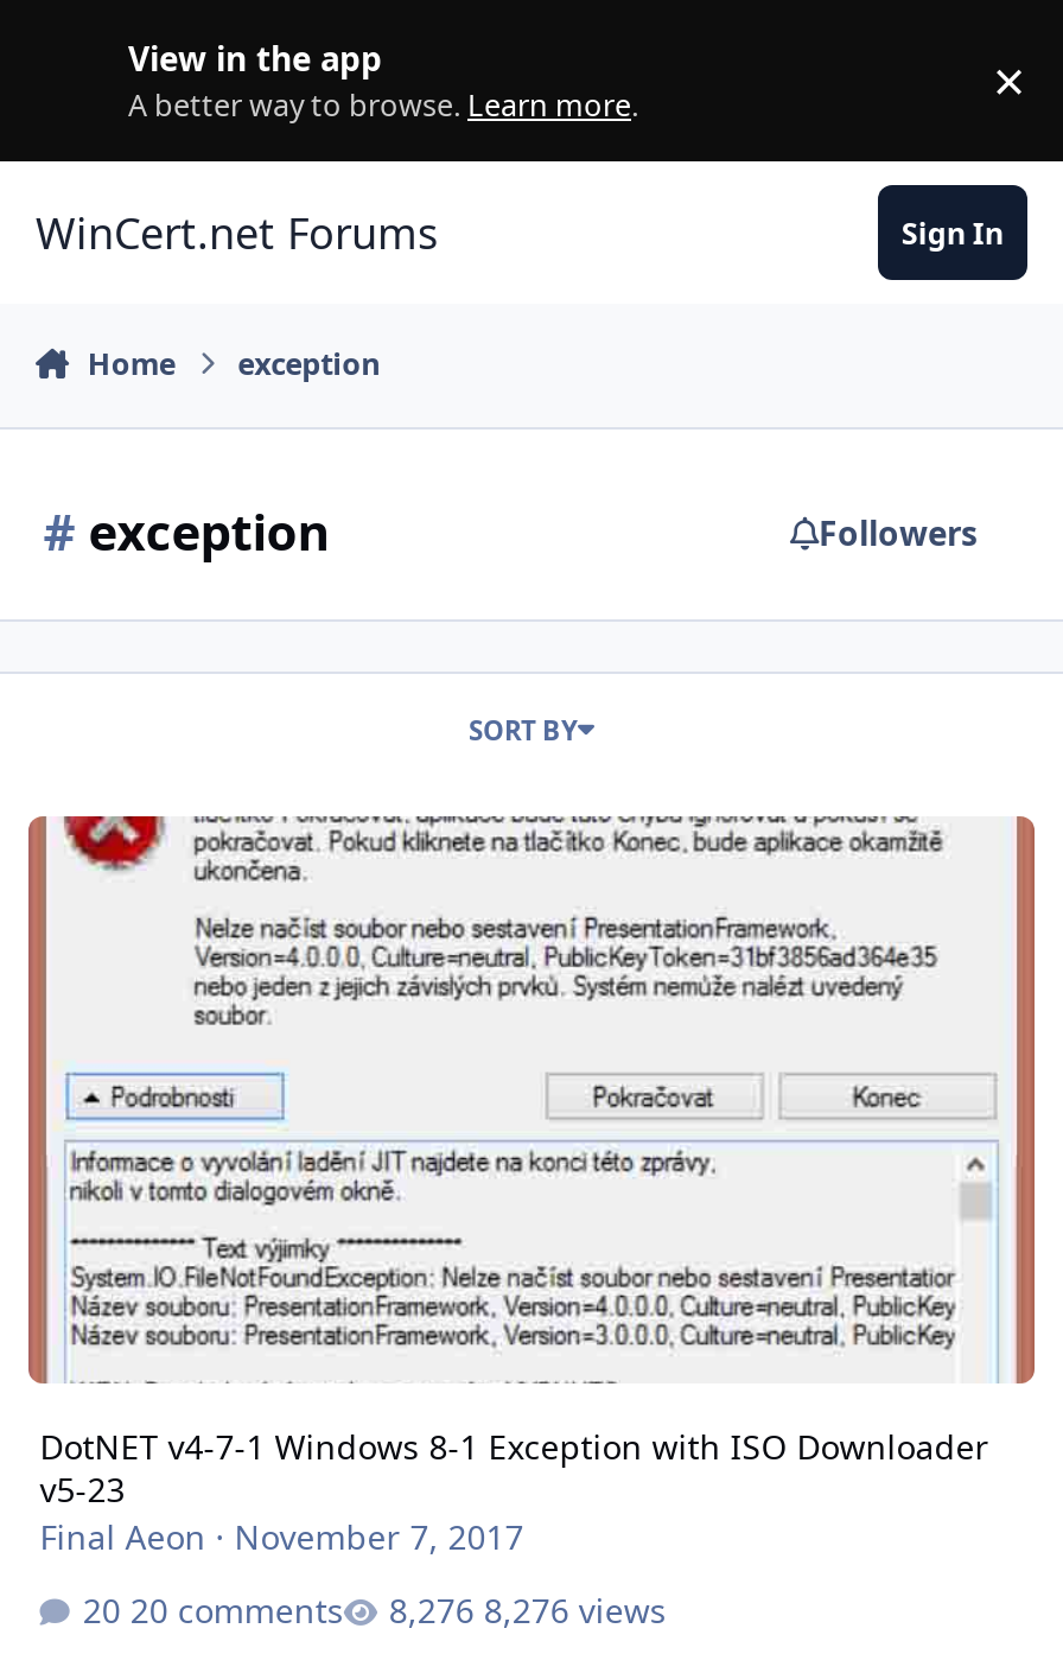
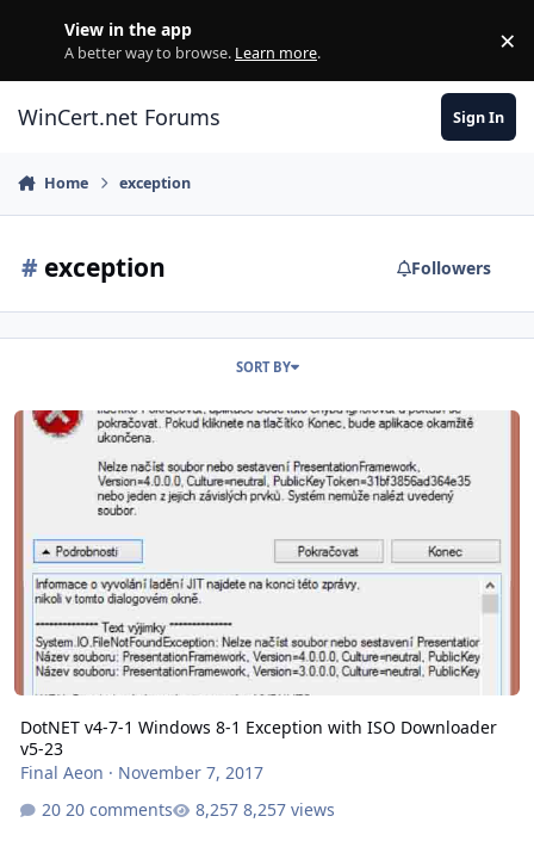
- 8,276 views
+ 8,257 views
